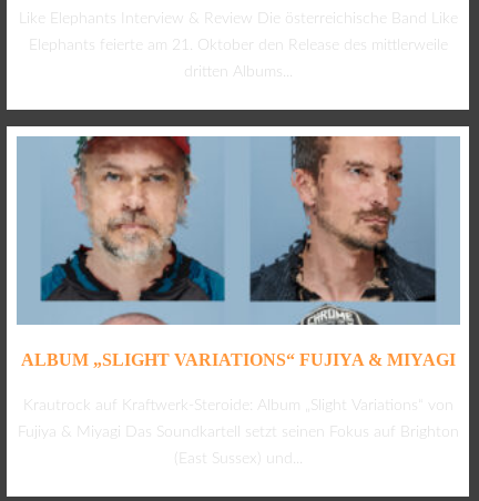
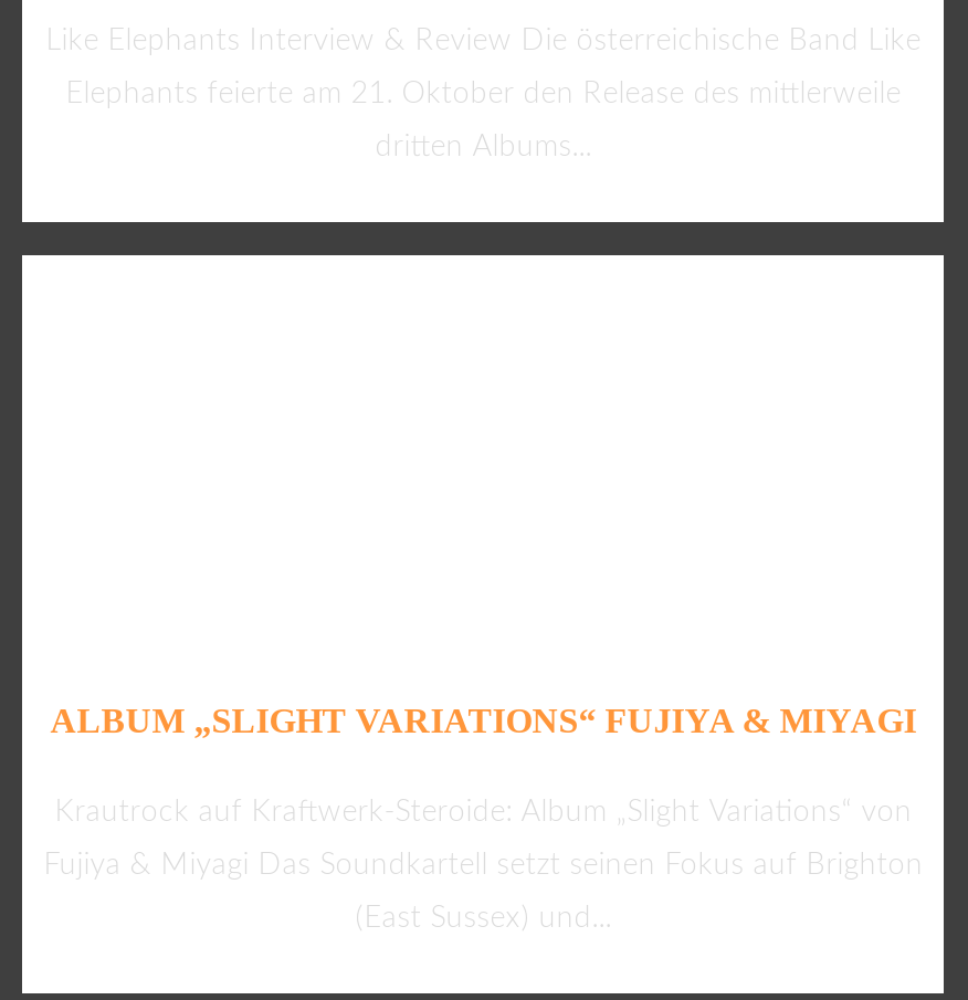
- [image]
